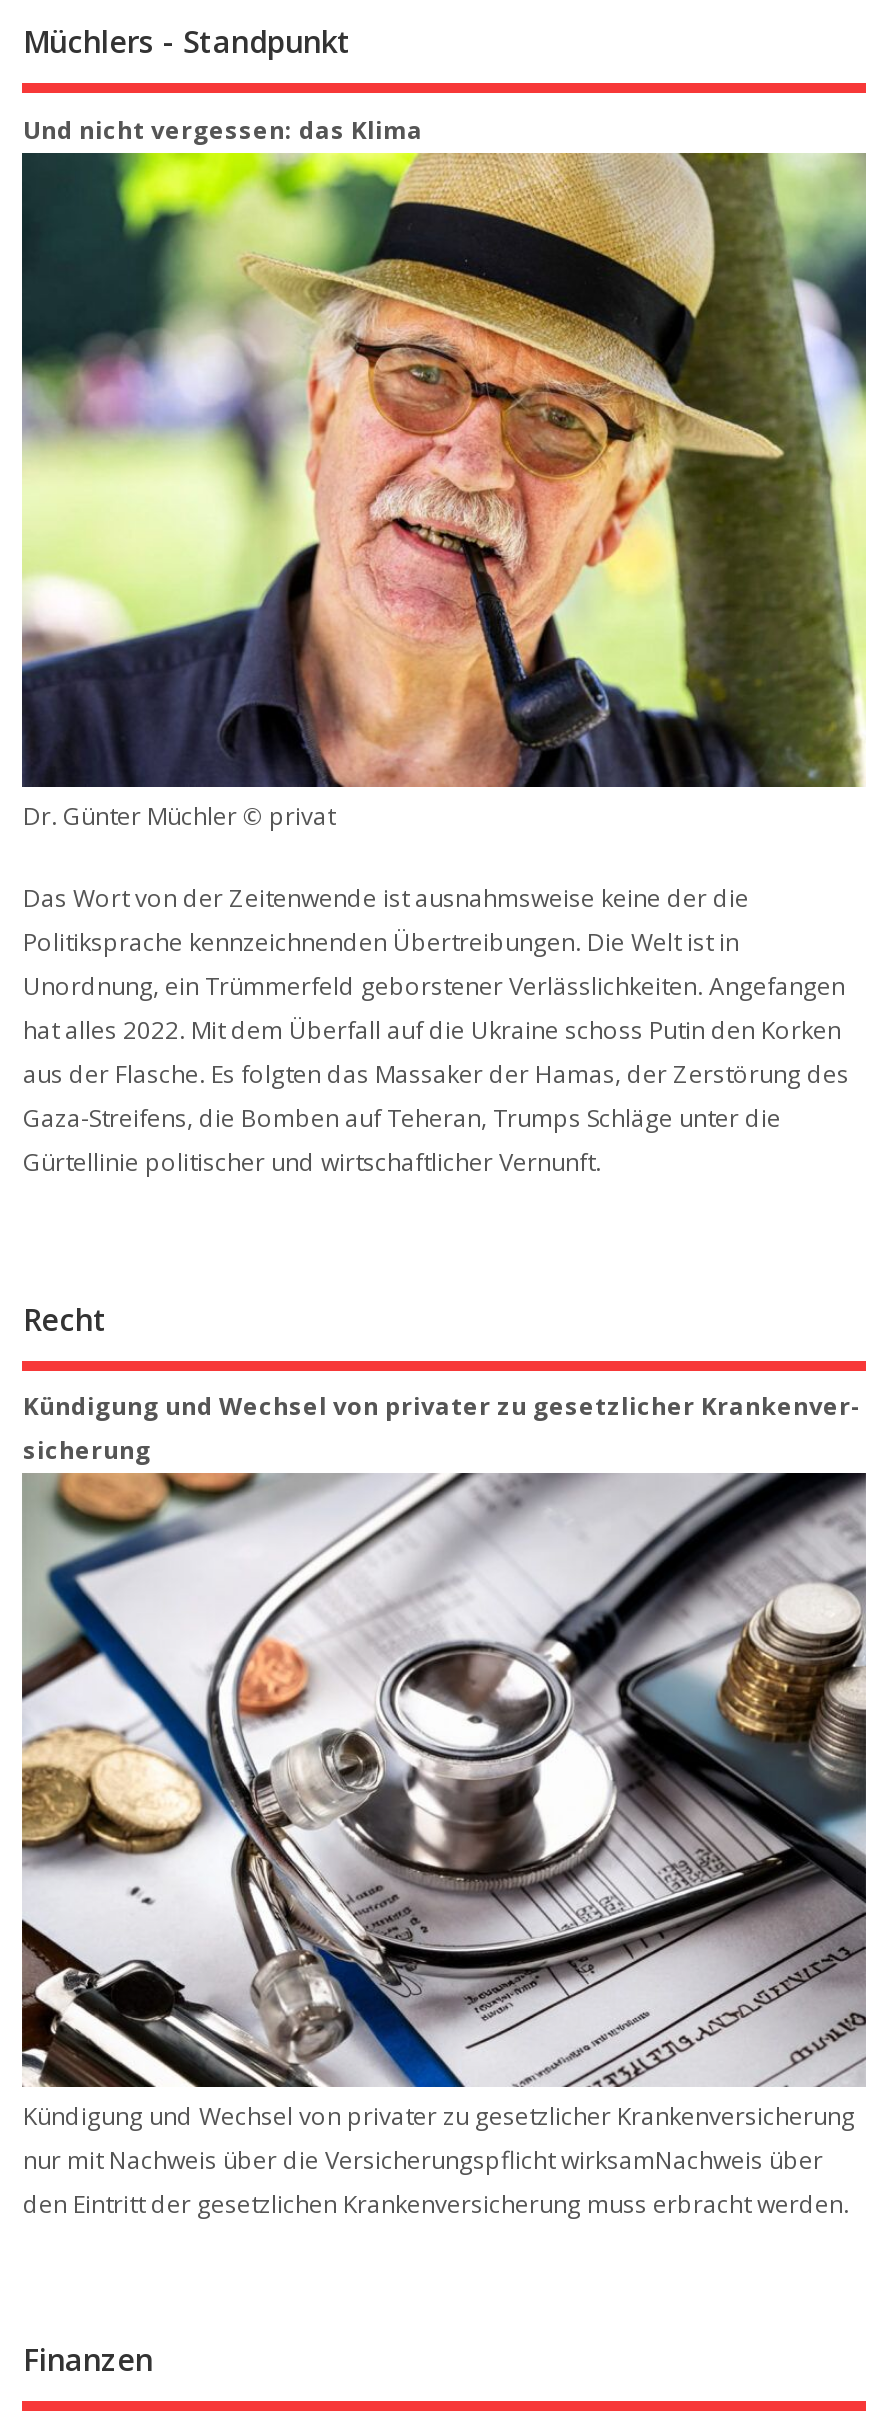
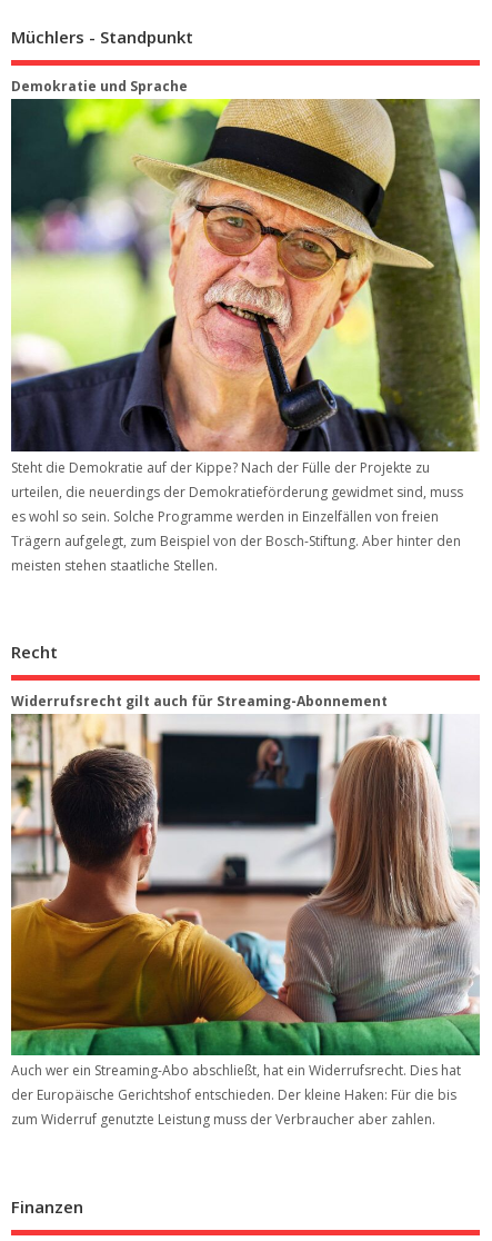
- Und nicht vergessen: das Klima
+ Demokratie und Sprache

- Dr. Günter Müchler © privat
- Das Wort von der Zeitenwende ist ausnahmsweise keine der die
- Politiksprache kennzeichnenden Übertreibungen. Die Welt ist in
- Unordnung, ein Trümmerfeld geborstener Verlässlichkeiten. Angefangen
- hat alles 2022. Mit dem Überfall auf die Ukraine schoss Putin den Korken
- aus der Flasche. Es folgten das Massaker der Hamas, der Zerstörung des
- Gaza-Streifens, die Bomben auf Teheran, Trumps Schläge unter die
- Gürtellinie politischer und wirtschaftlicher Vernunft.
+ Steht die Demokratie auf der Kippe? Nach der Fülle der Projekte zu
+ urteilen, die neuerdings der Demokratieförderung gewidmet sind, muss
+ es wohl so sein. Solche Programme werden in Einzelfällen von freien
+ Trägern aufgelegt, zum Beispiel von der Bosch-Stiftung. Aber hinter den
+ meisten stehen staatliche Stellen.

- Kündigung und Wechsel von privater zu gesetzlicher Krankenver
- sicherung
+ Widerrufsrecht gilt auch für Streaming-Abonnement

- [image]
- Kündigung und Wechsel von privater zu gesetzlicher Krankenversicherung
- nur mit Nachweis über die Versicherungspflicht wirksamNachweis über
- den Eintritt der gesetzlichen Krankenversicherung muss erbracht werden.
+ [image]
+ Auch wer ein Streaming-Abo abschließt, hat ein Widerrufsrecht. Dies hat
+ der Europäische Gerichtshof entschieden. Der kleine Haken: Für die bis
+ zum Widerruf genutzte Leistung muss der Verbraucher aber zahlen.
